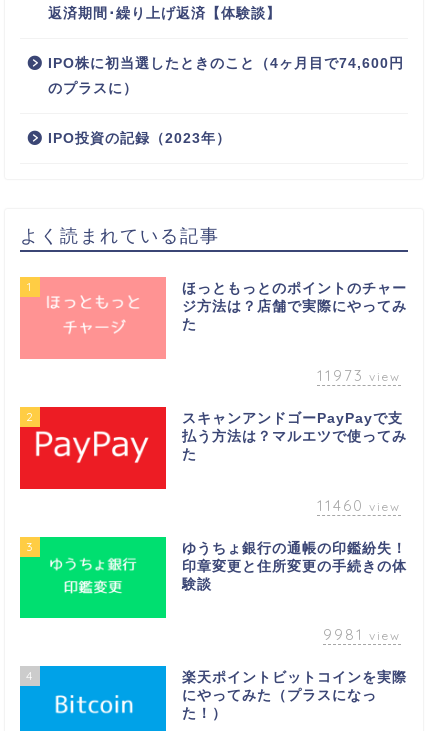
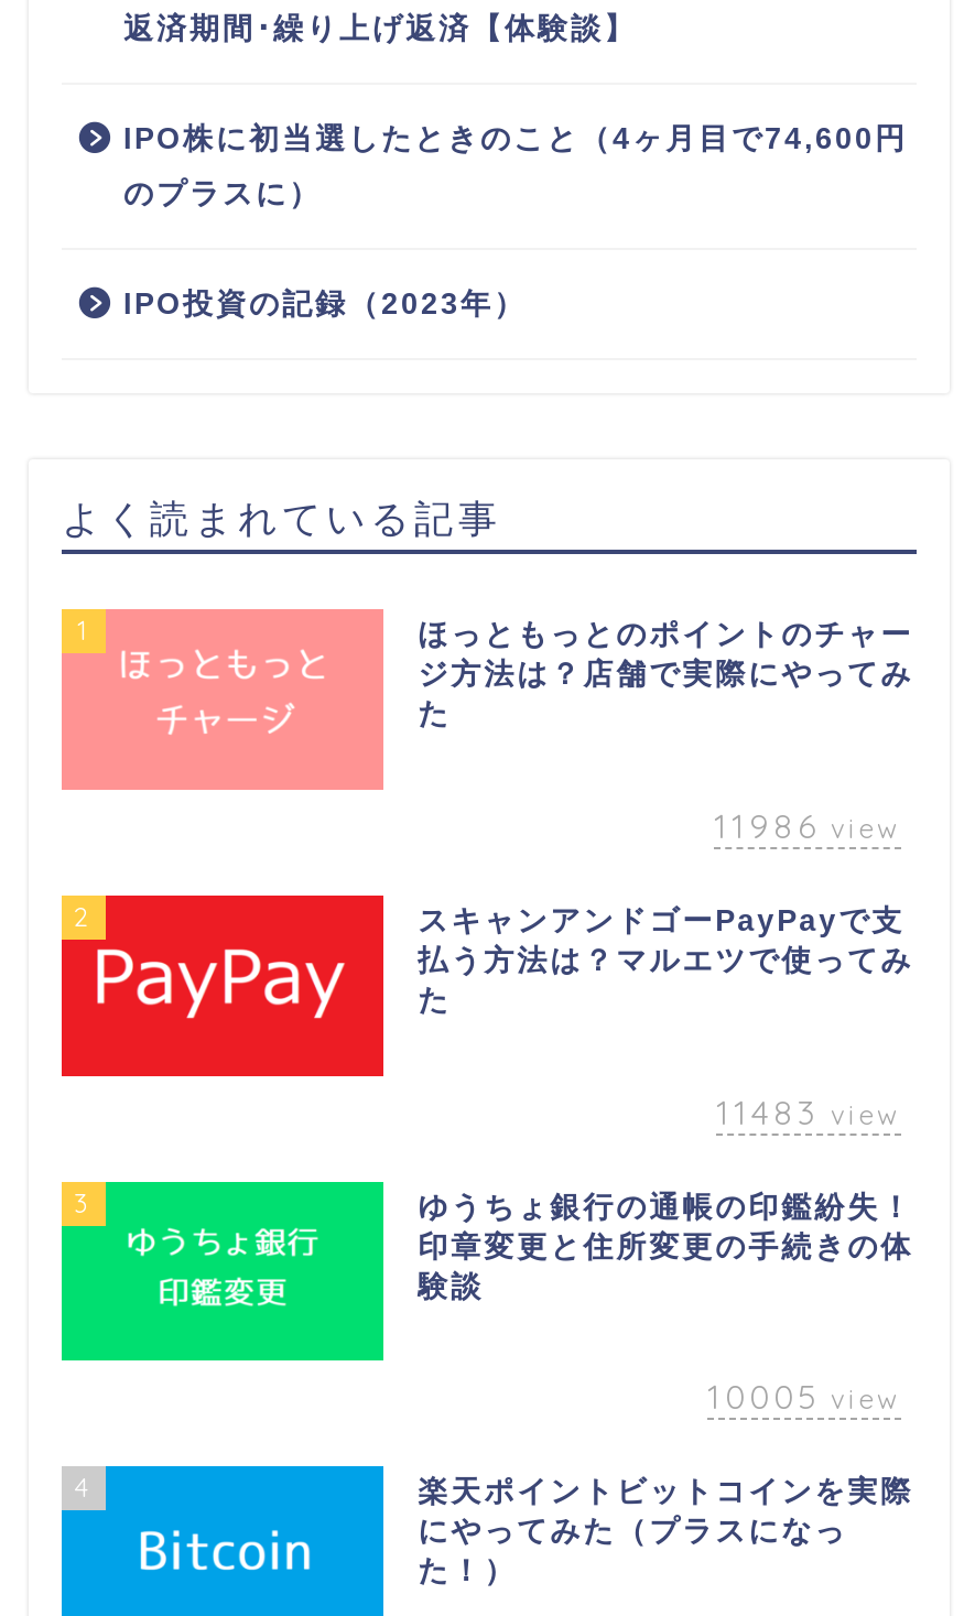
- 11973 view
+ 11986 view

- 11460 view
+ 11483 view

- 9981 view
+ 10005 view
